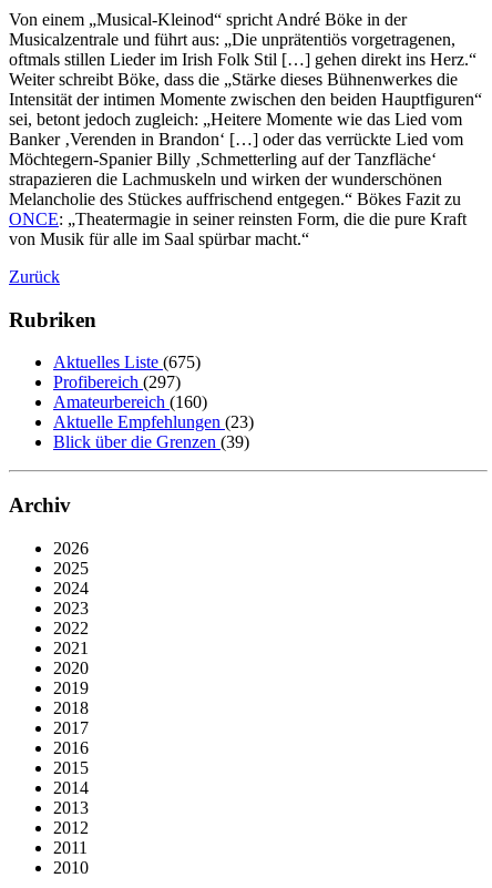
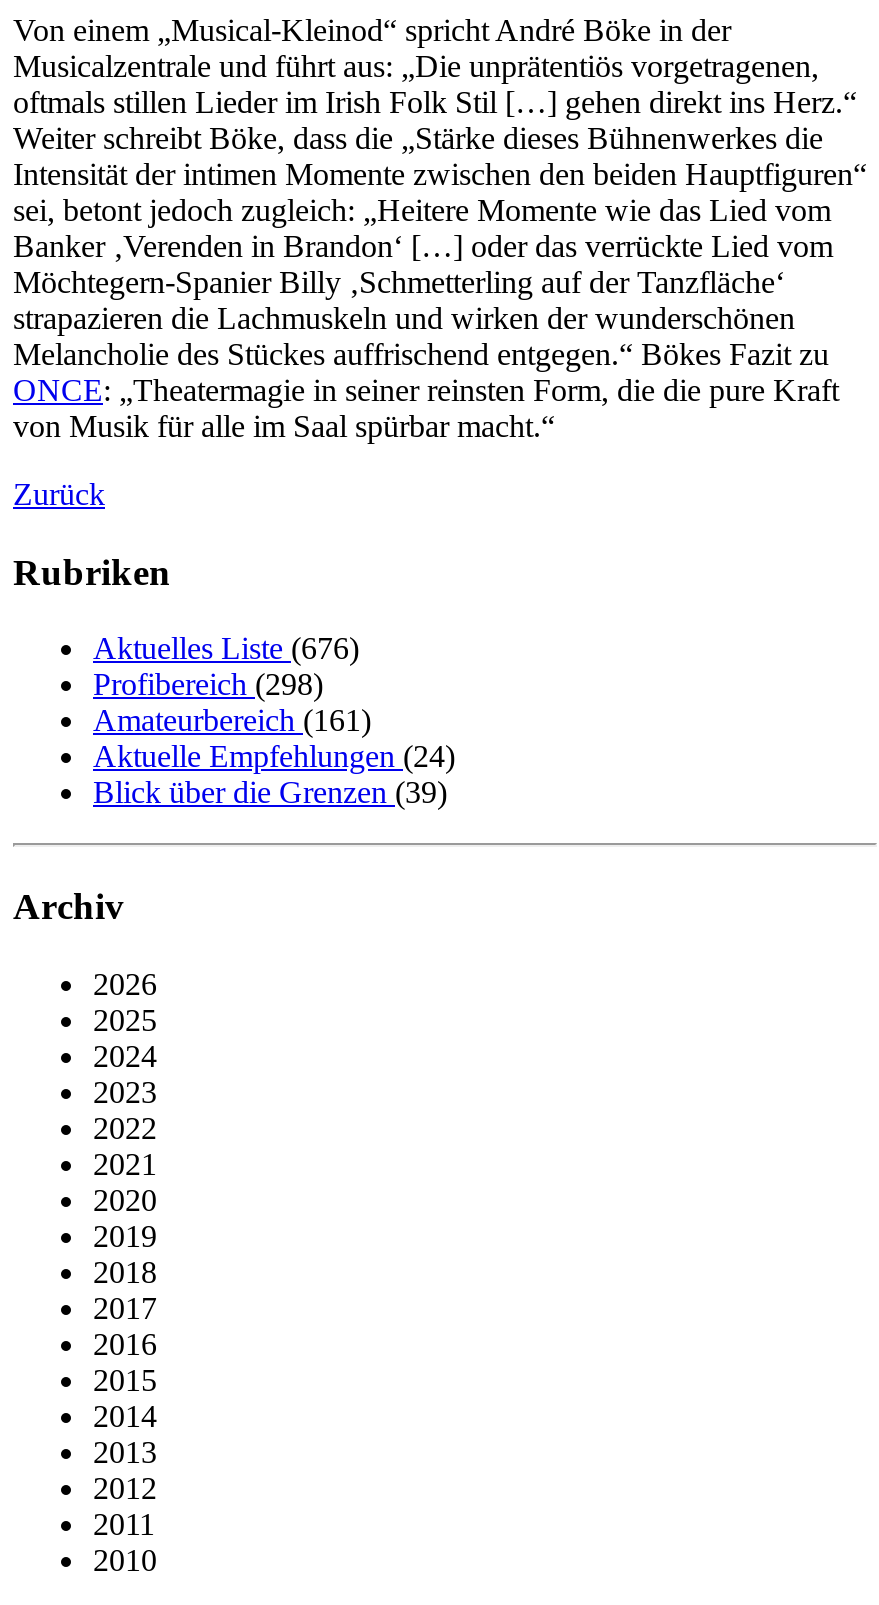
- Aktuelles Liste (675)
+ Aktuelles Liste (676)

- Profibereich (297)
+ Profibereich (298)

- Amateurbereich (160)
+ Amateurbereich (161)

- Aktuelle Empfehlungen (23)
+ Aktuelle Empfehlungen (24)
